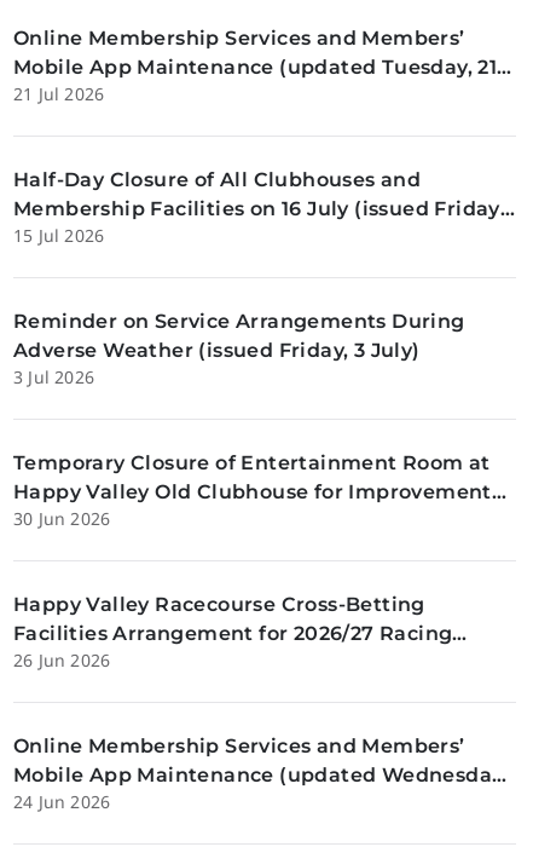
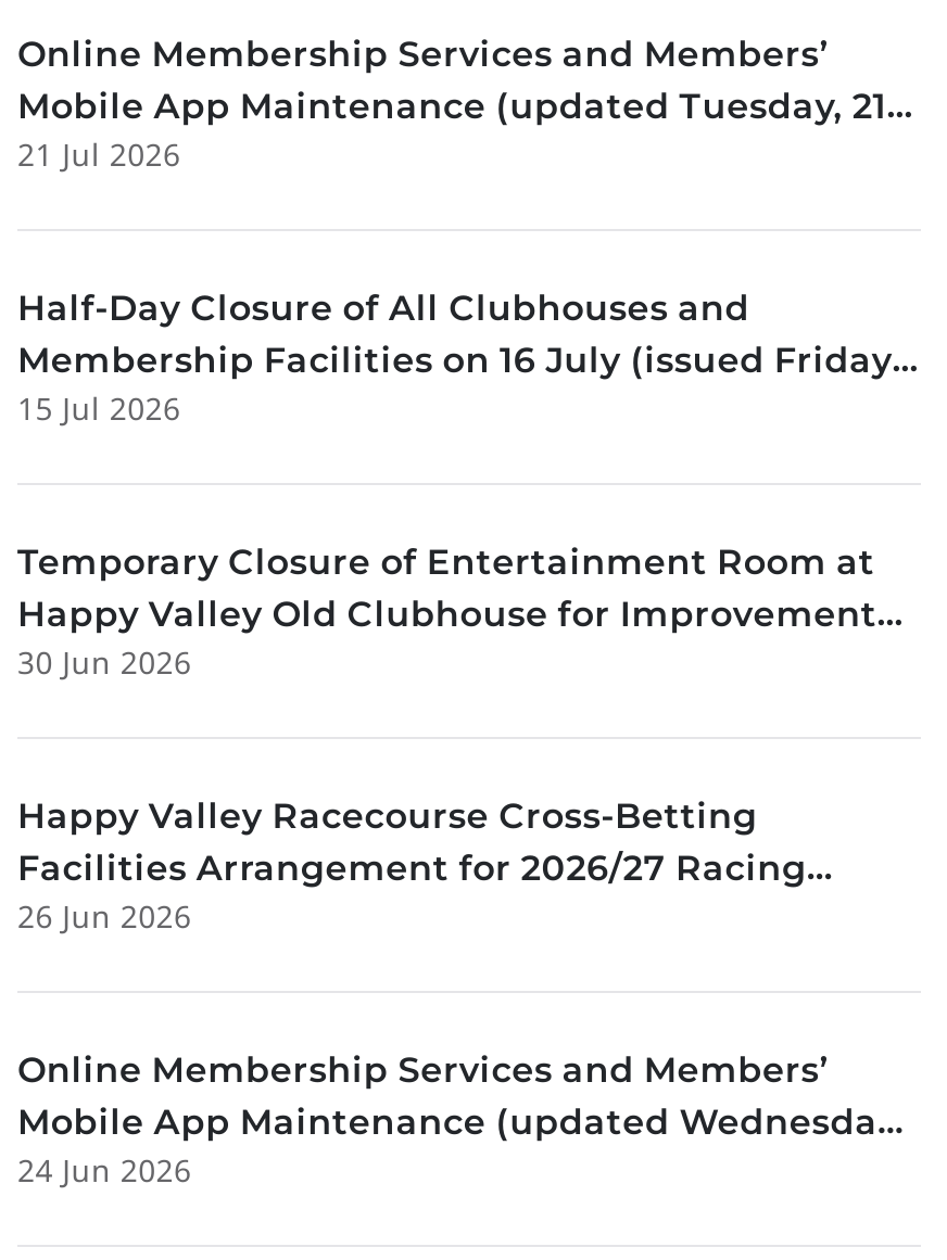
- Reminder on Service Arrangements During
- Adverse Weather (issued Friday, 3 July)
- 3 Jul 2026
